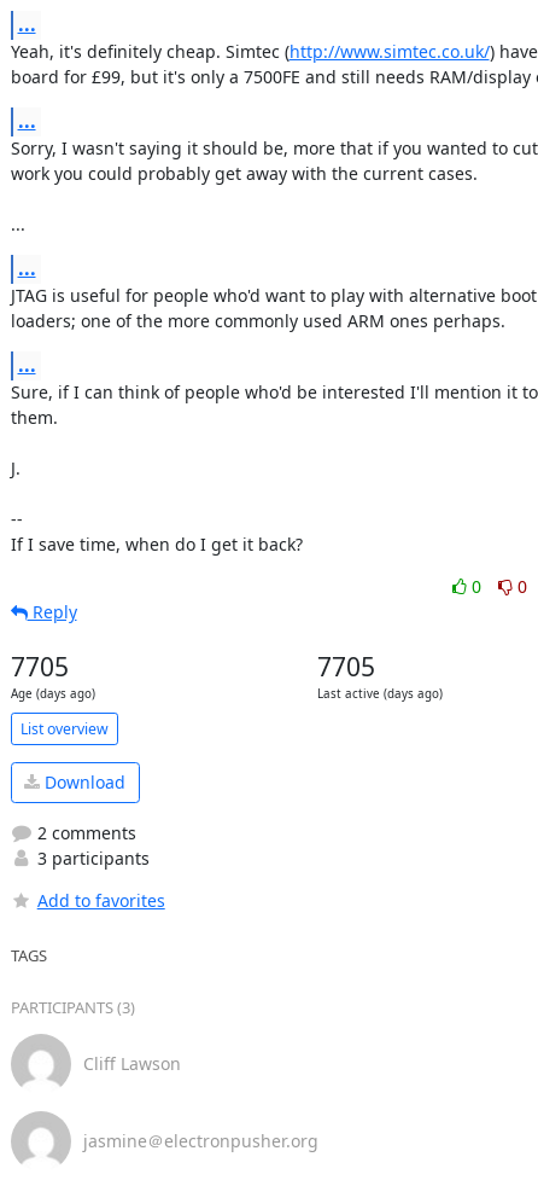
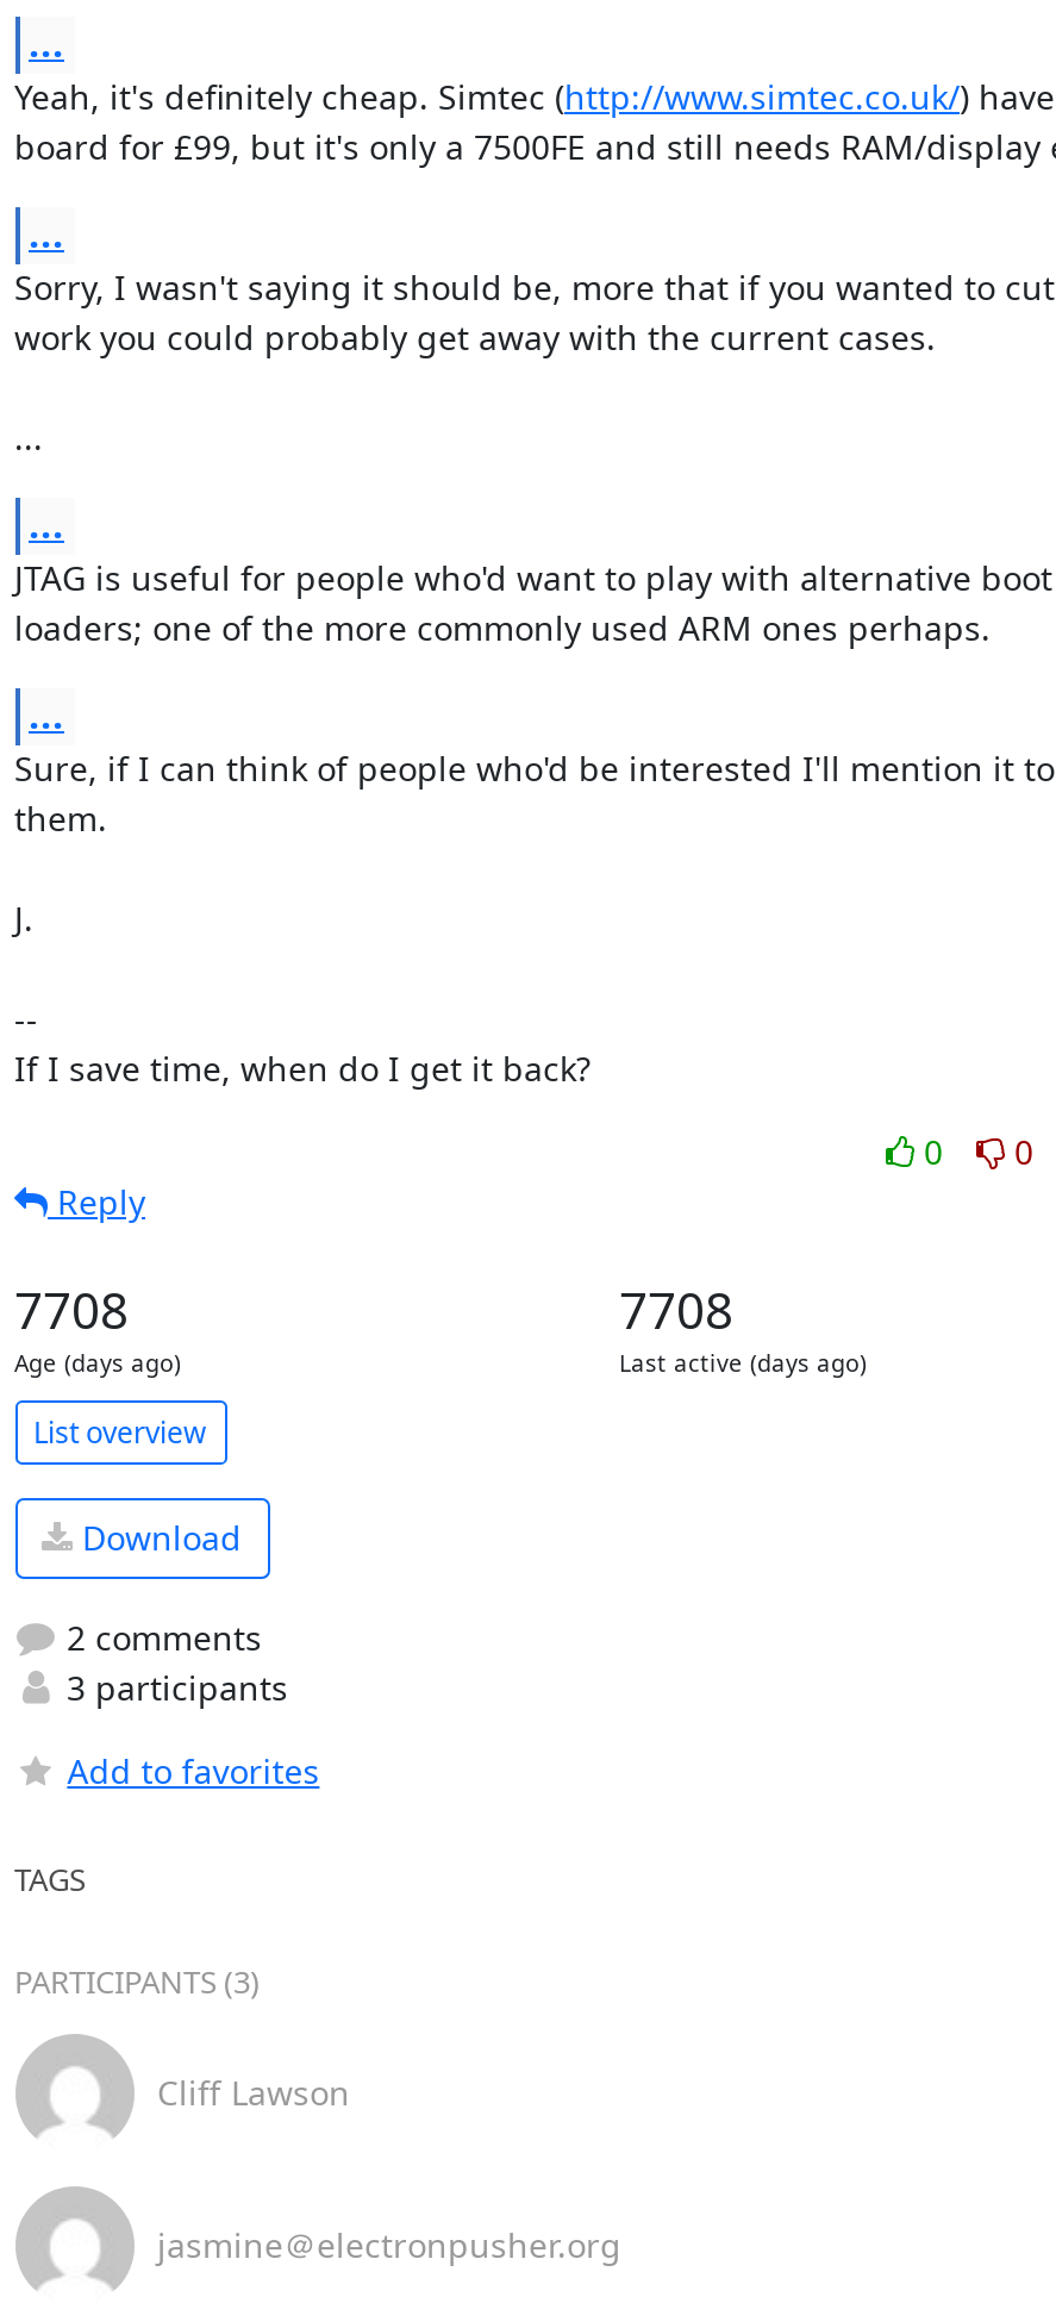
- 7705
+ 7708

- 7705
+ 7708
